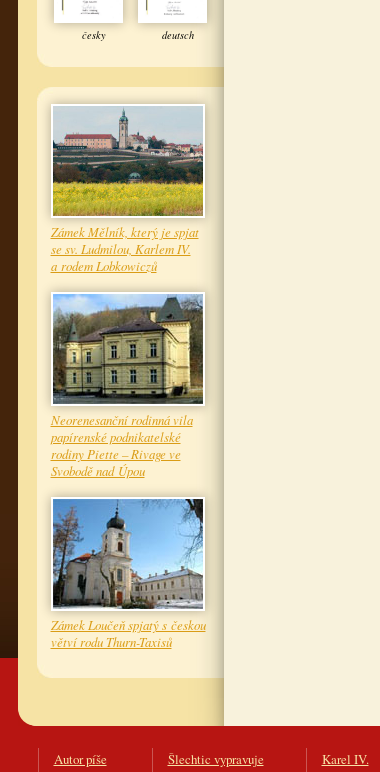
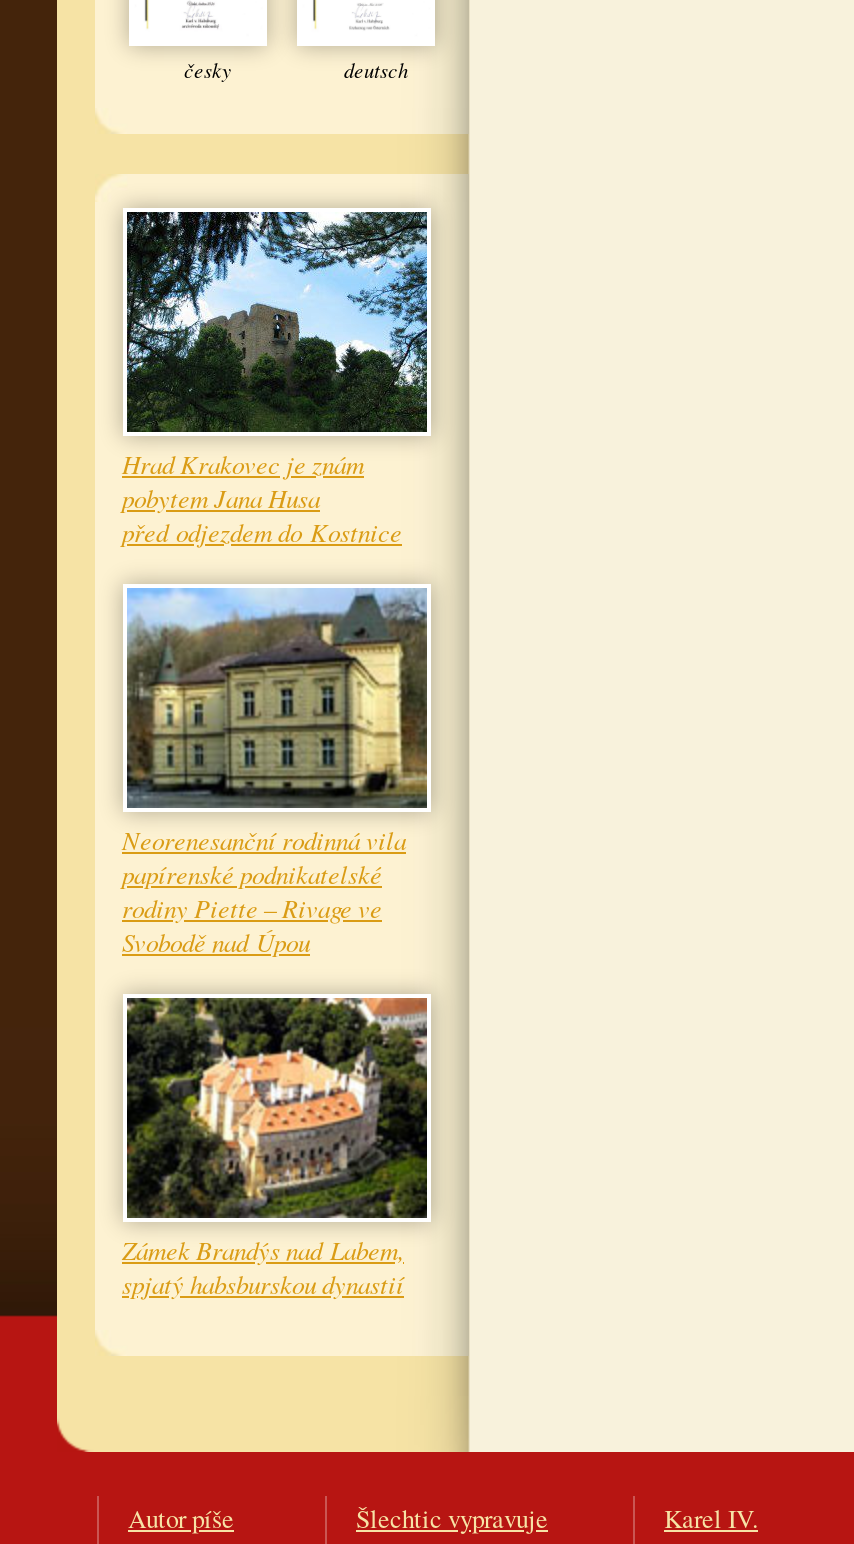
- [image]
- Zámek Mělník, který je spjat
- se sv. Ludmilou, Karlem IV.
- a rodem Lobkowiczů
+ [image]
+ Hrad Krakovec je znám
+ pobytem Jana Husa
+ před odjezdem do Kostnice

- [image]
- Zámek Loučeň spjatý s českou
- větví rodu Thurn-Taxisů
+ [image]
+ Zámek Brandýs nad Labem,
+ spjatý habsburskou dynastií
